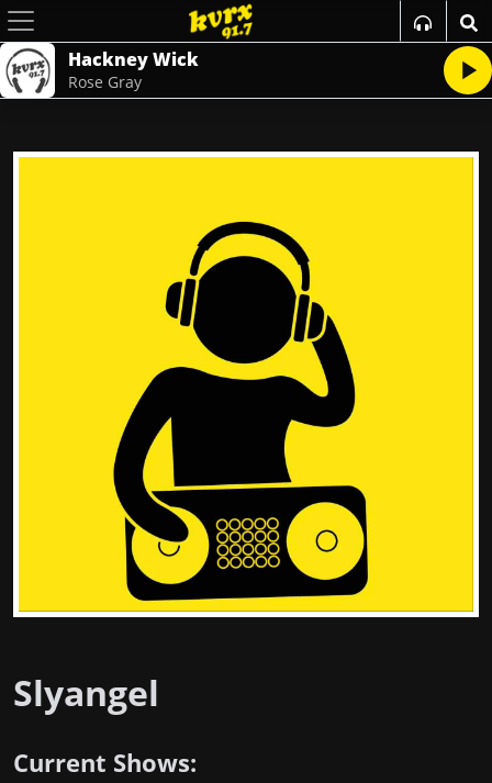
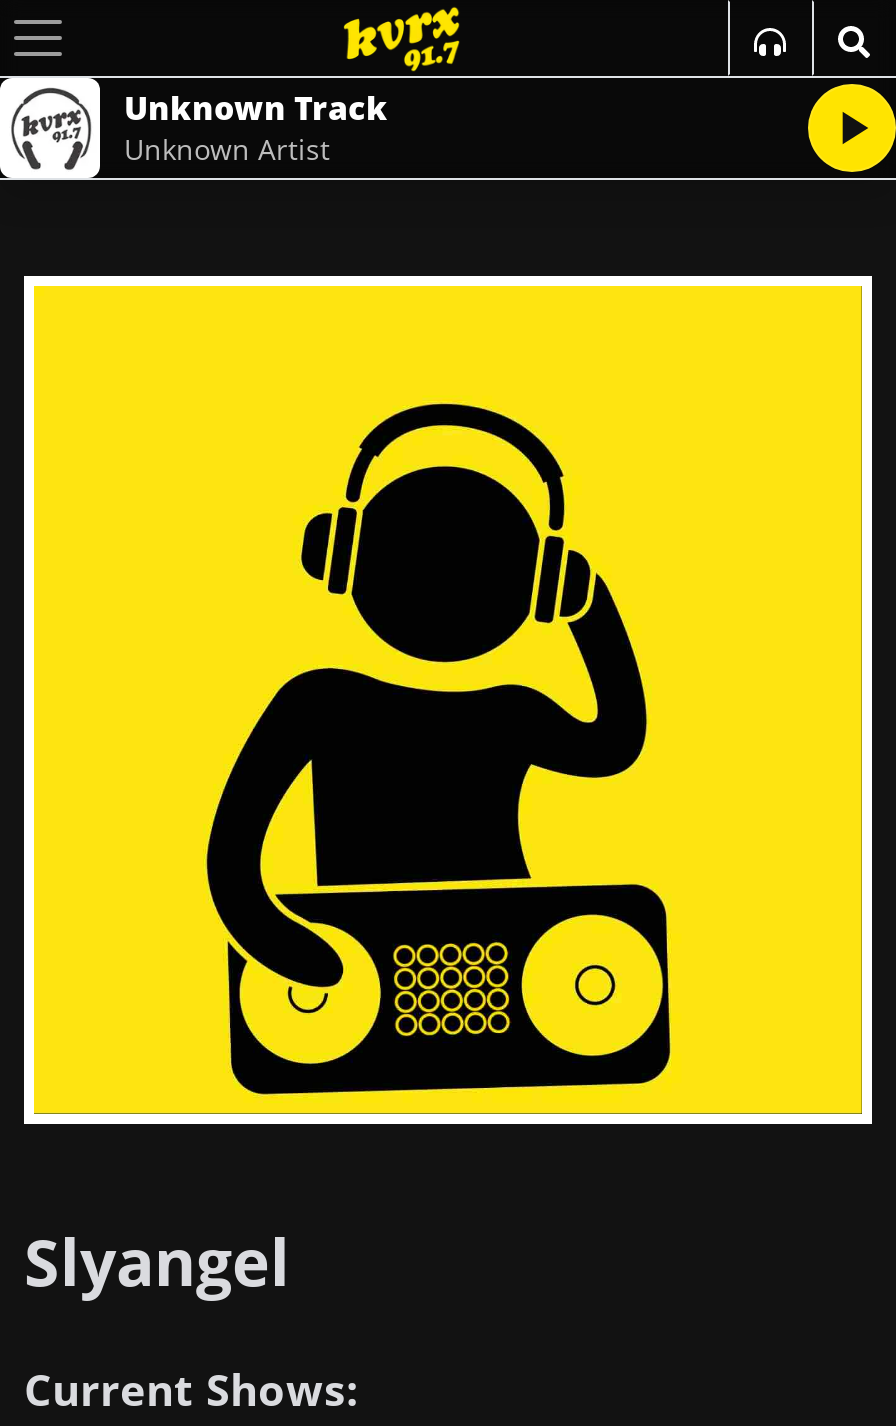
- Hackney Wick
- Rose Gray
+ Unknown Track
+ Unknown Artist
